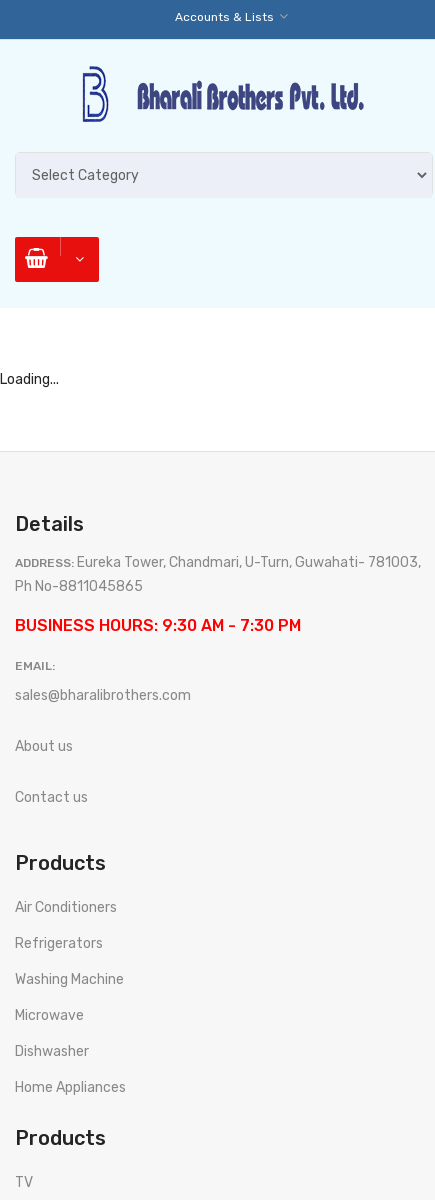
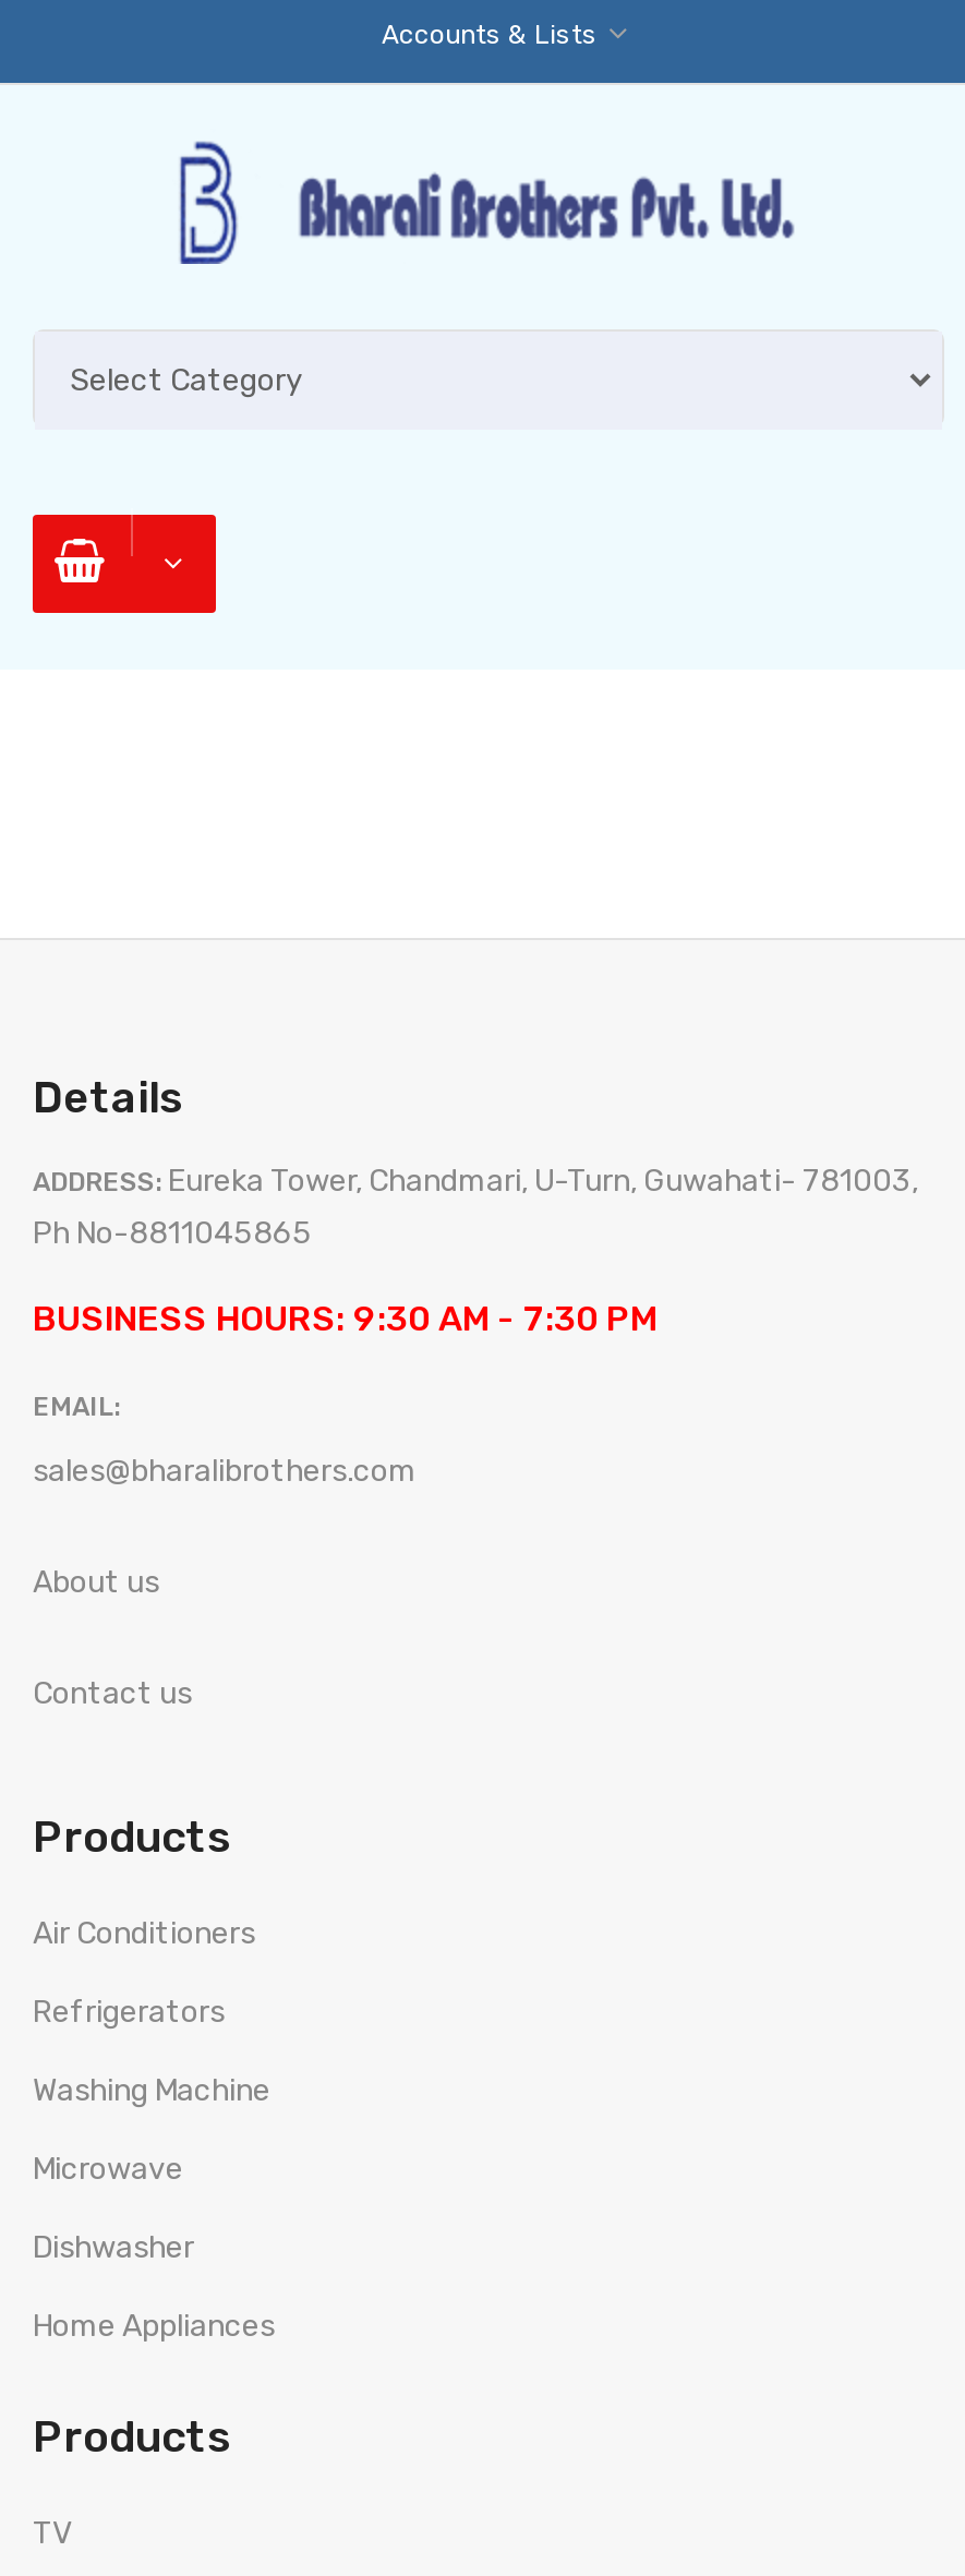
- Loading...
